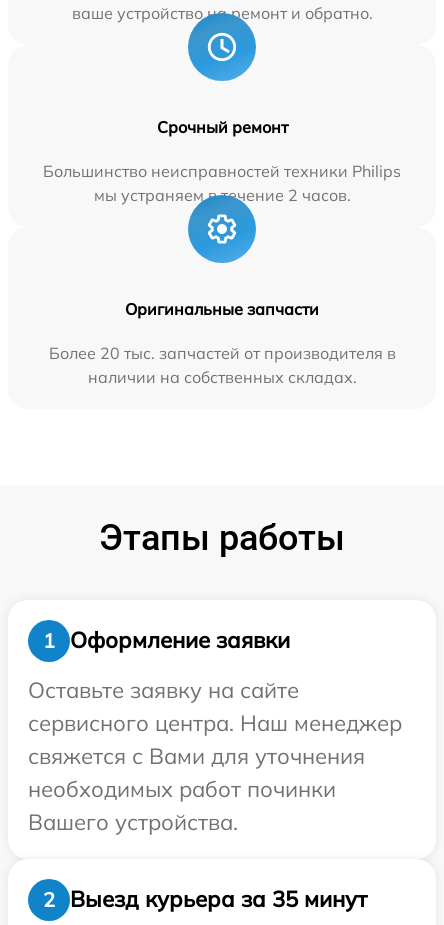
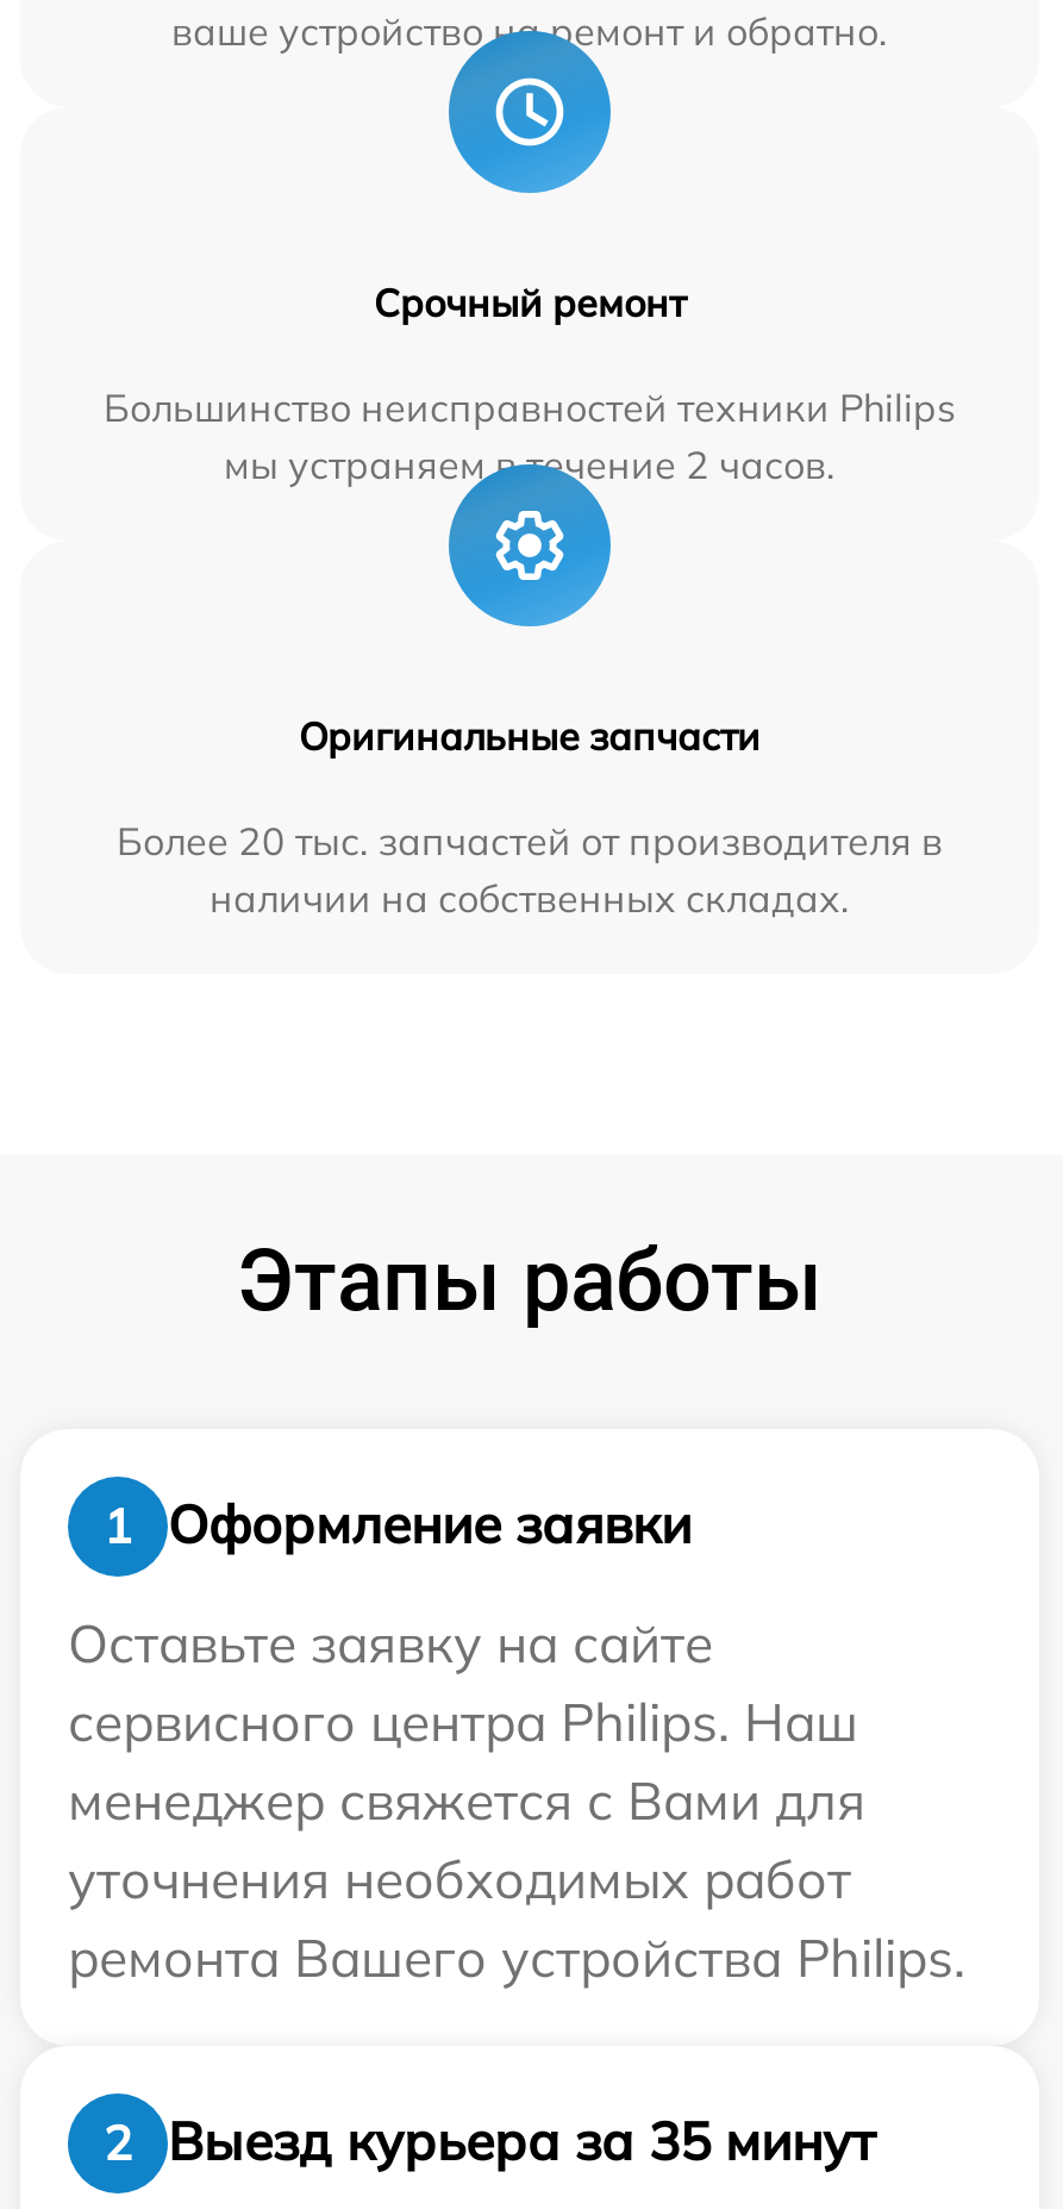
- сервисного центра. Наш менеджер
- свяжется с Вами для уточнения
- необходимых работ починки
- Вашего устройства.
+ сервисного центра Philips. Наш
+ менеджер свяжется с Вами для
+ уточнения необходимых работ
+ ремонта Вашего устройства Philips.
